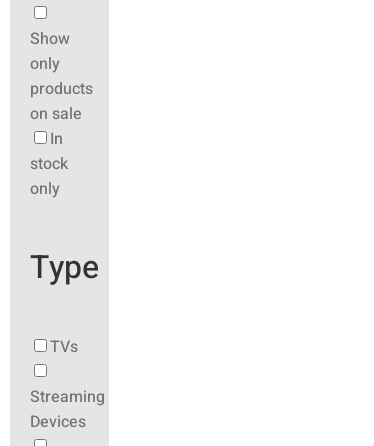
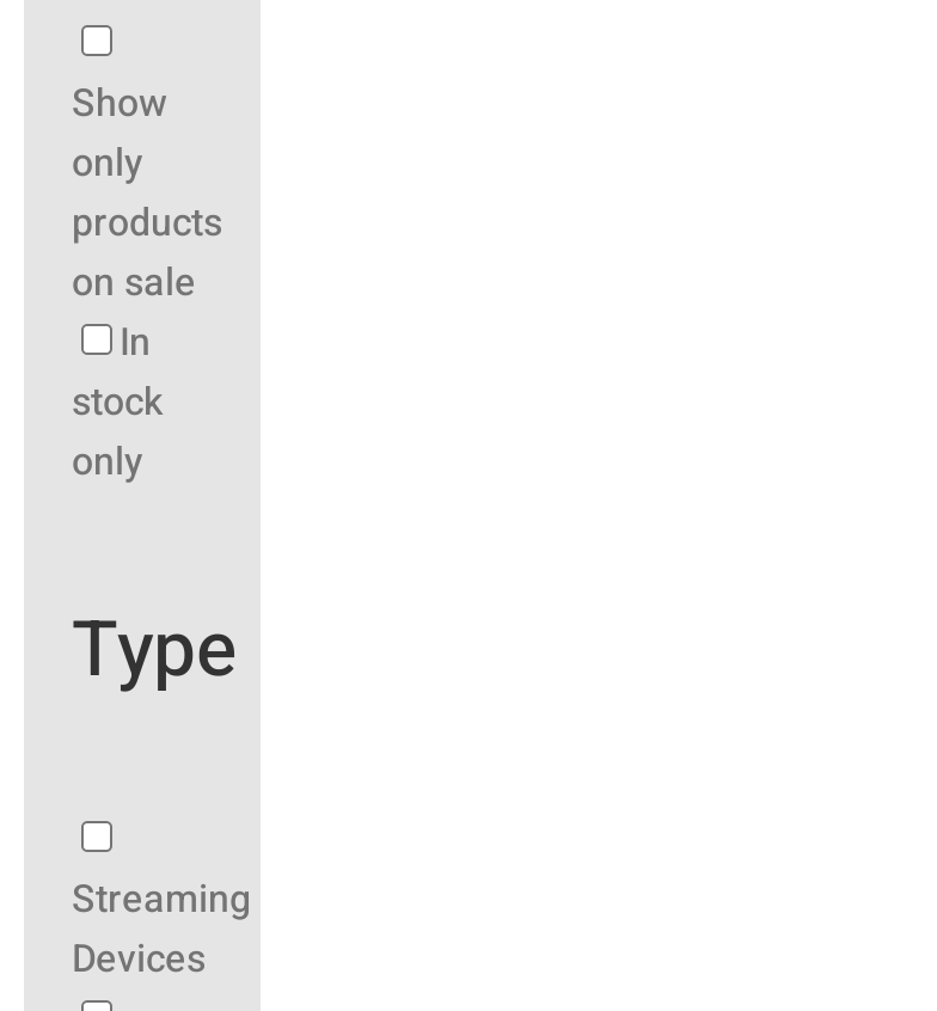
- TVs
